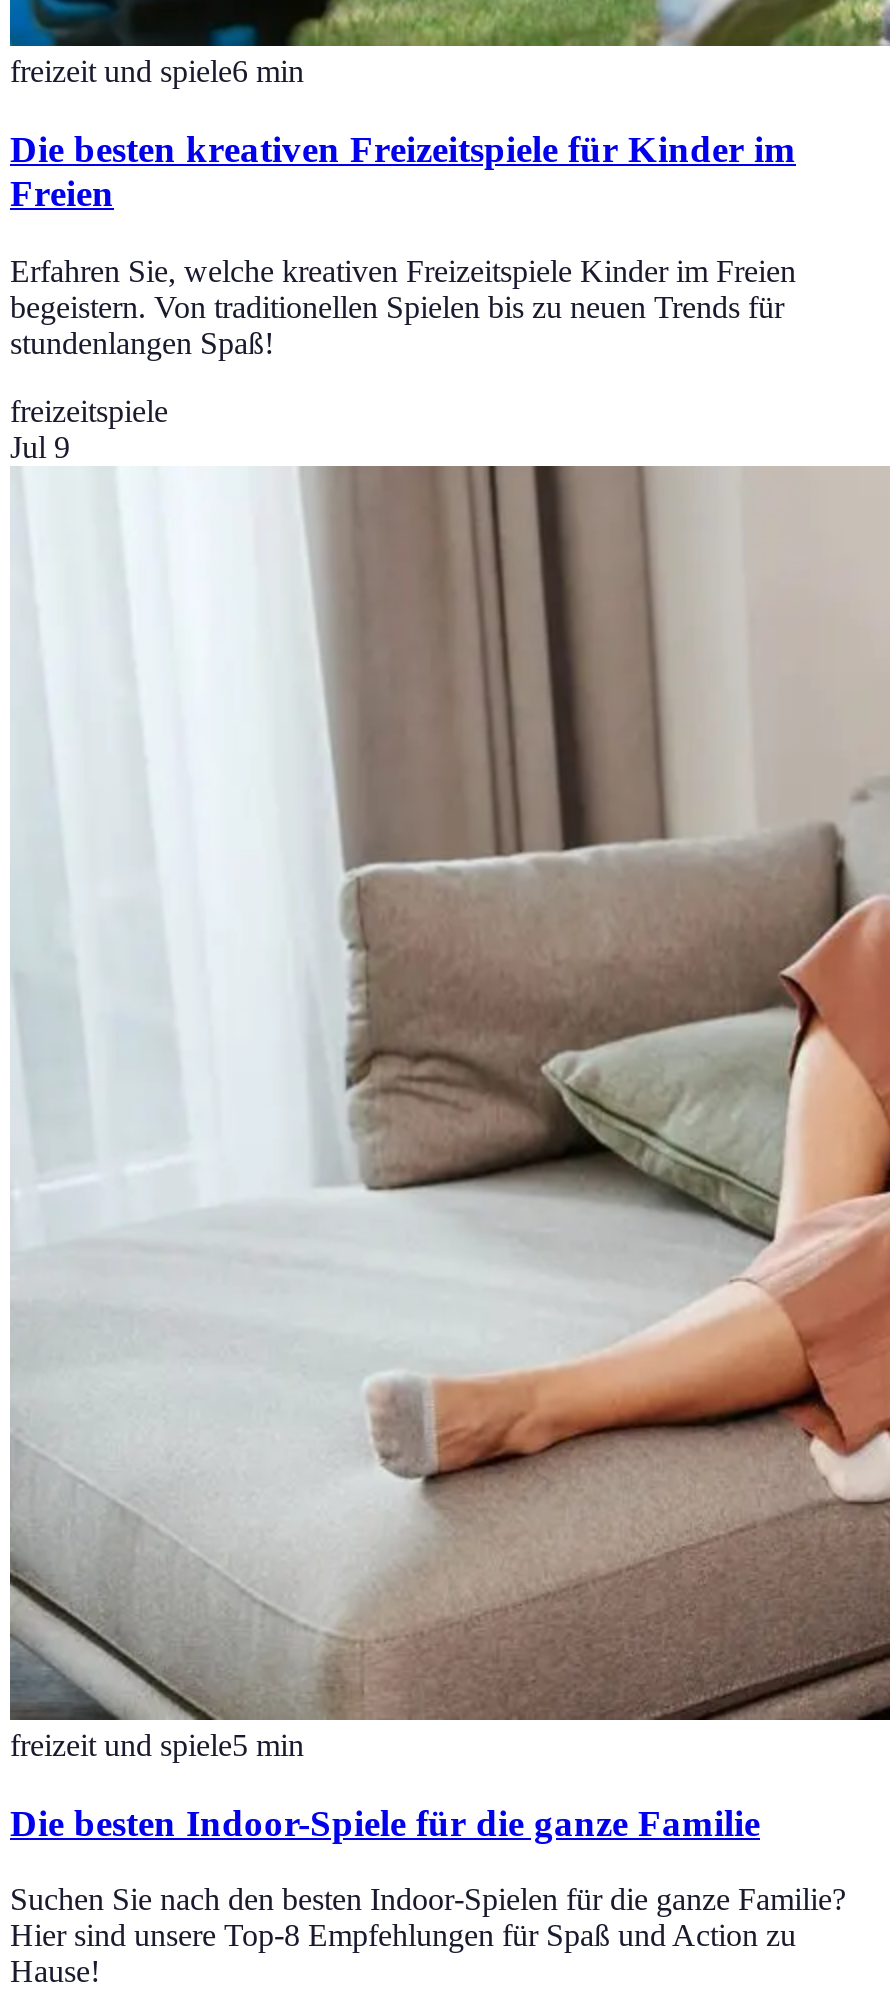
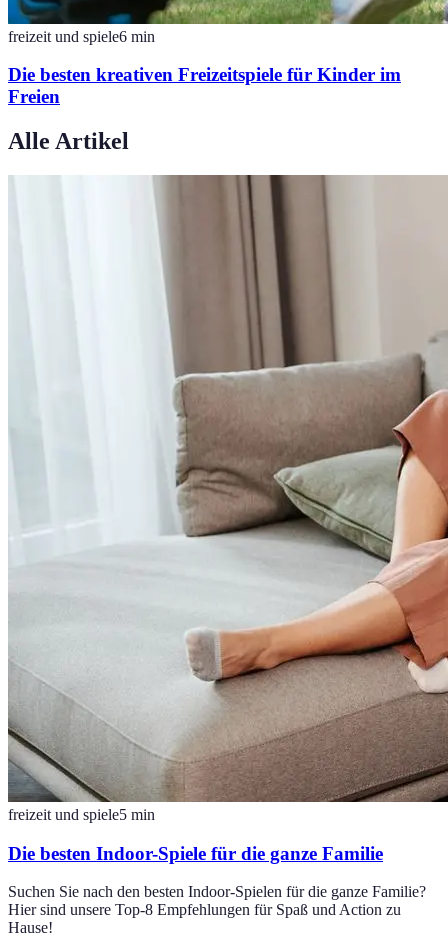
- Erfahren Sie, welche kreativen Freizeitspiele Kinder im Freien
- begeistern. Von traditionellen Spielen bis zu neuen Trends für
- stundenlangen Spaß!
- freizeitspiele
- Jul 9
+ Alle Artikel
